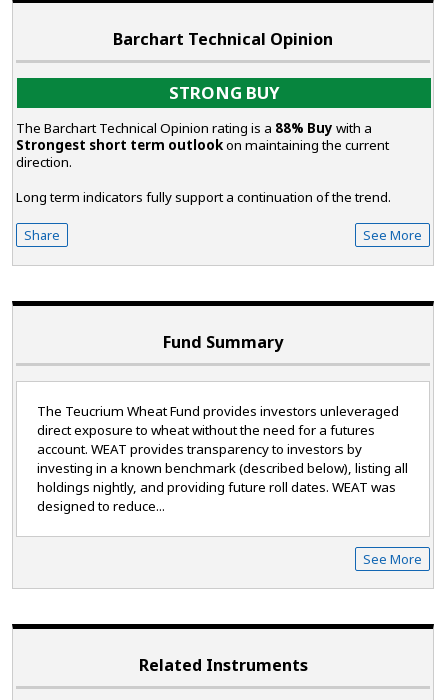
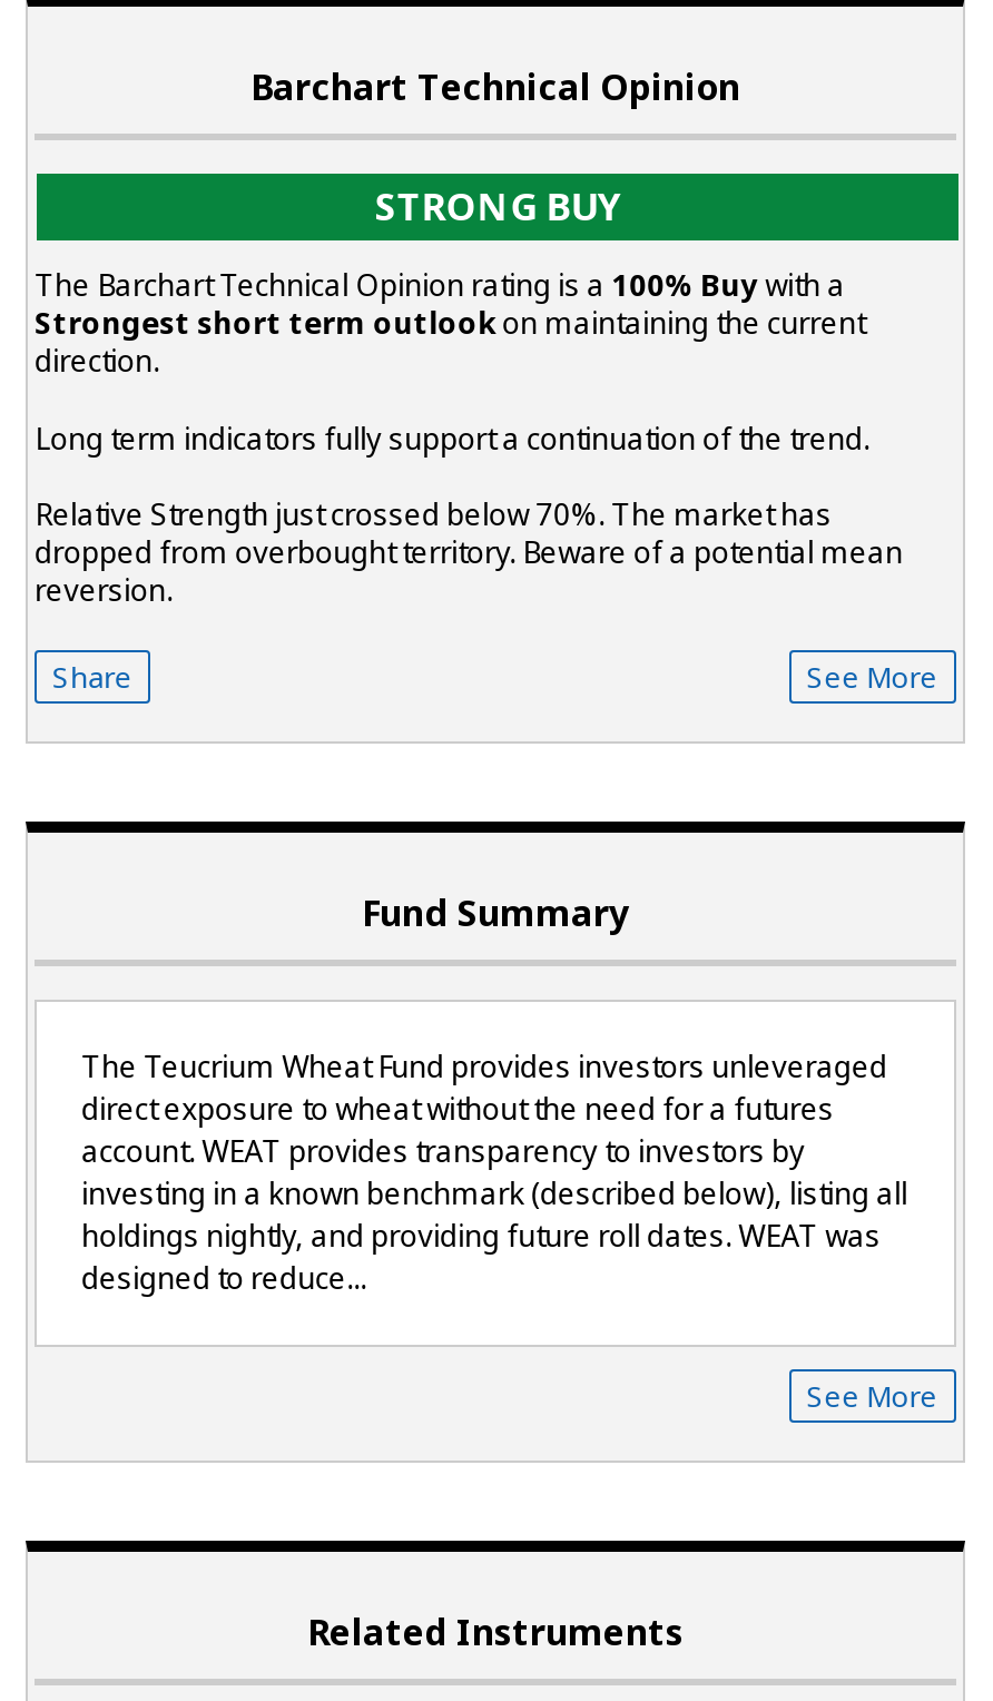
- The Barchart Technical Opinion rating is a 88% Buy with a
+ The Barchart Technical Opinion rating is a 100% Buy with a

+ Relative Strength just crossed below 70%. The market has
+ dropped from overbought territory. Beware of a potential mean
+ reversion.
